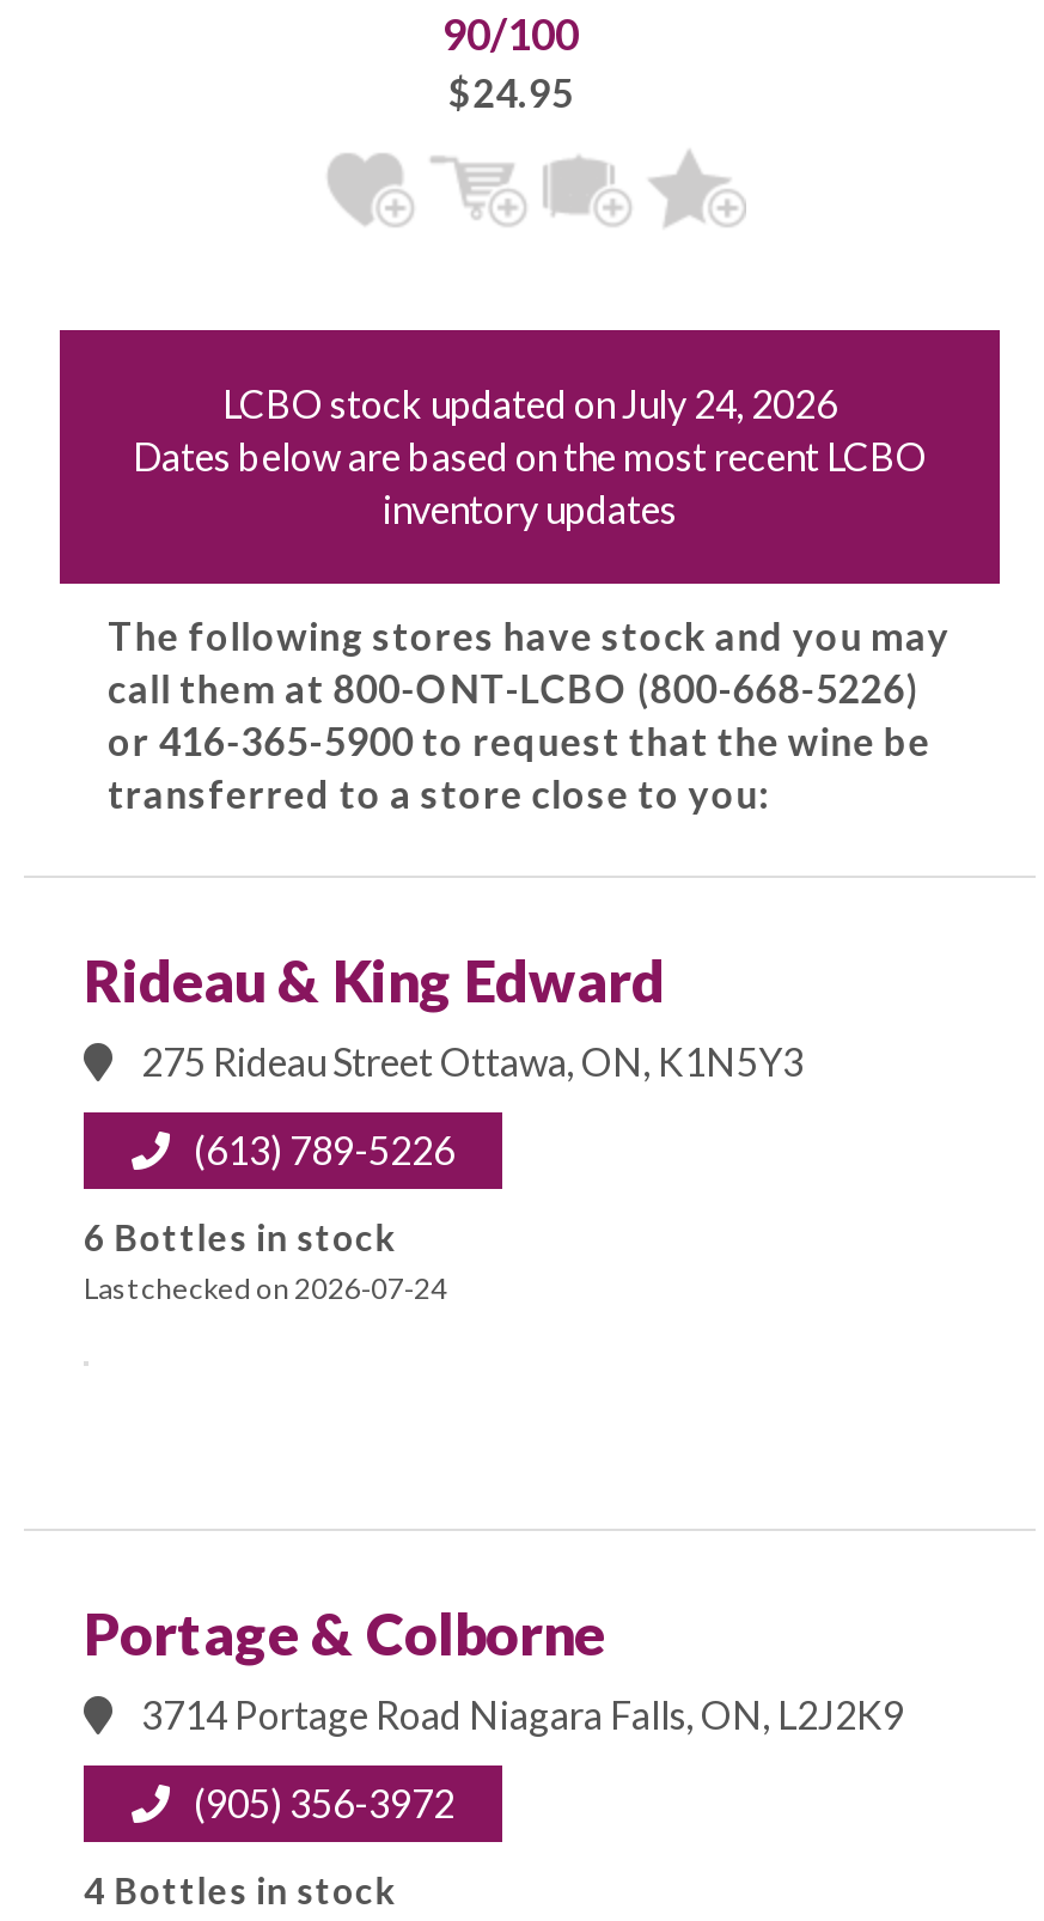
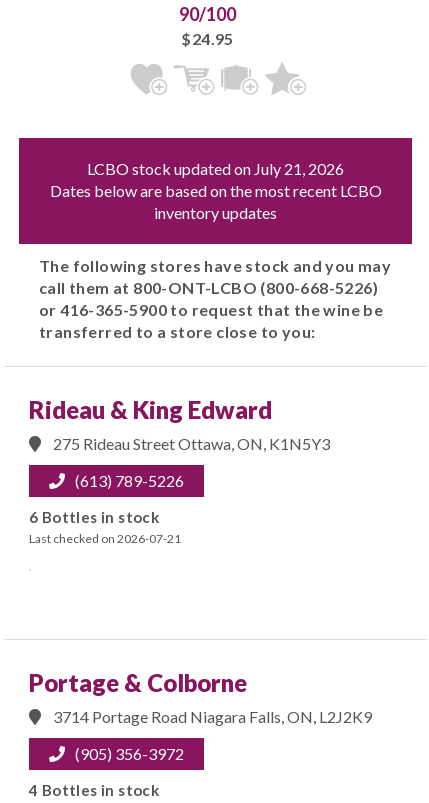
- LCBO stock updated on July 24, 2026
+ LCBO stock updated on July 21, 2026

- Last checked on 2026-07-24
+ Last checked on 2026-07-21
